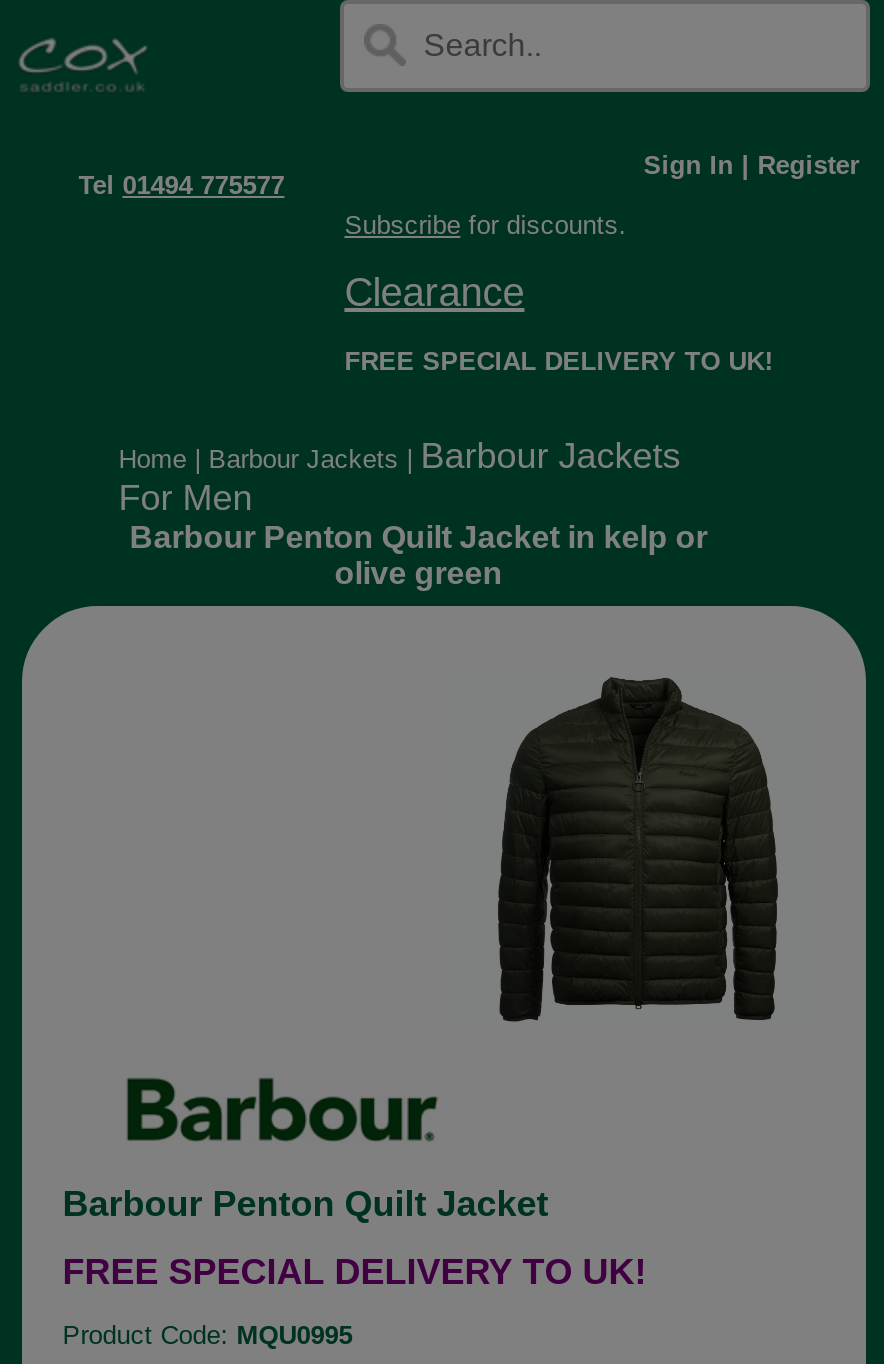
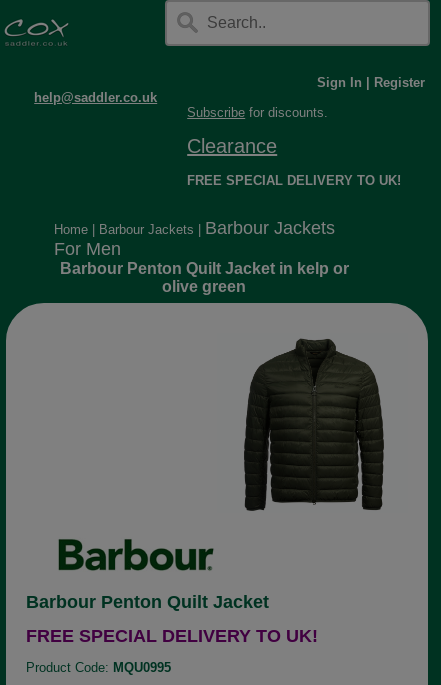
- Tel 01494 775577
+ help@saddler.co.uk
